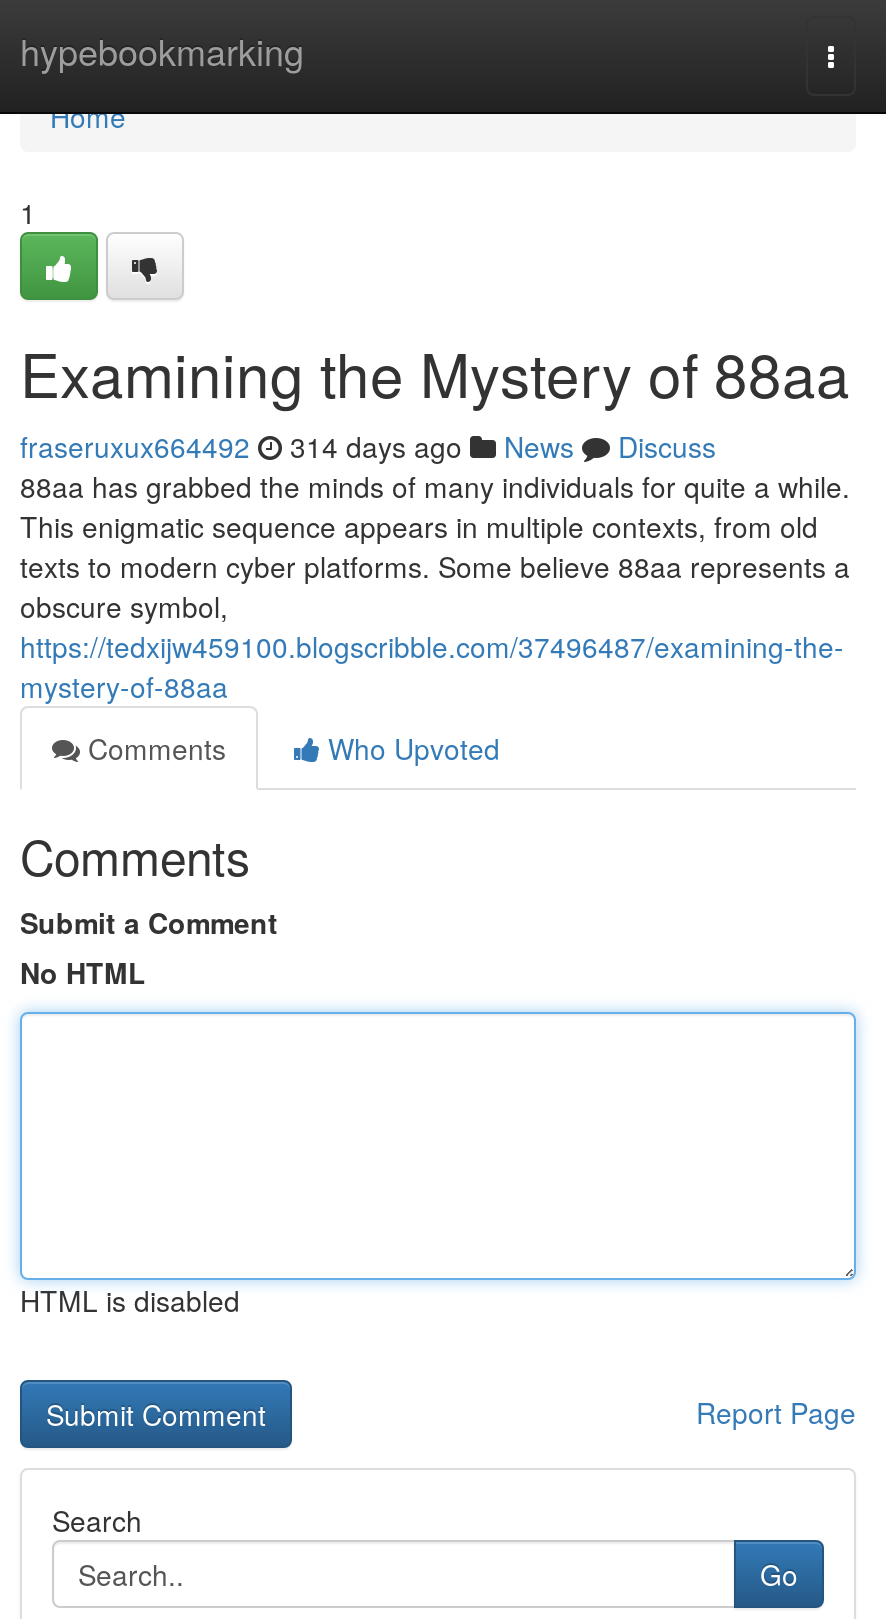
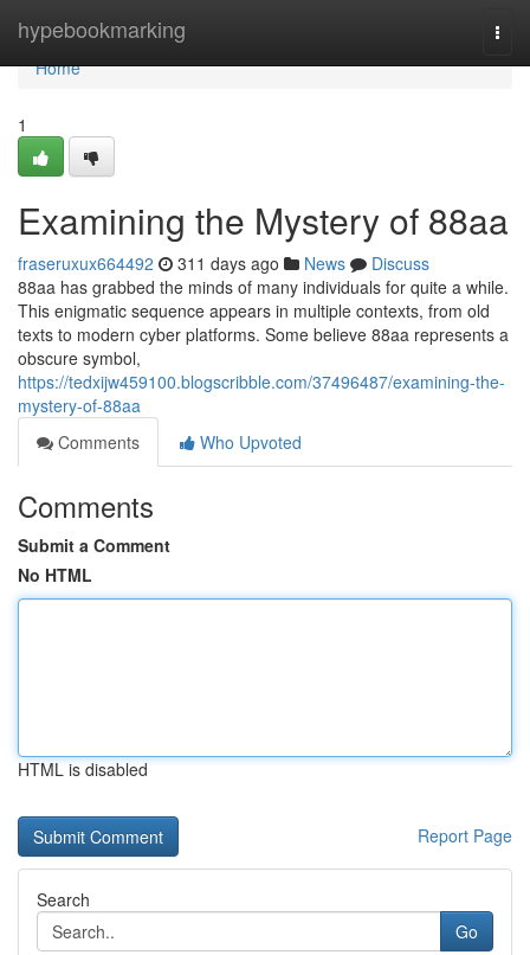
- fraseruxux664492 314 days ago News Discuss
+ fraseruxux664492 311 days ago News Discuss
